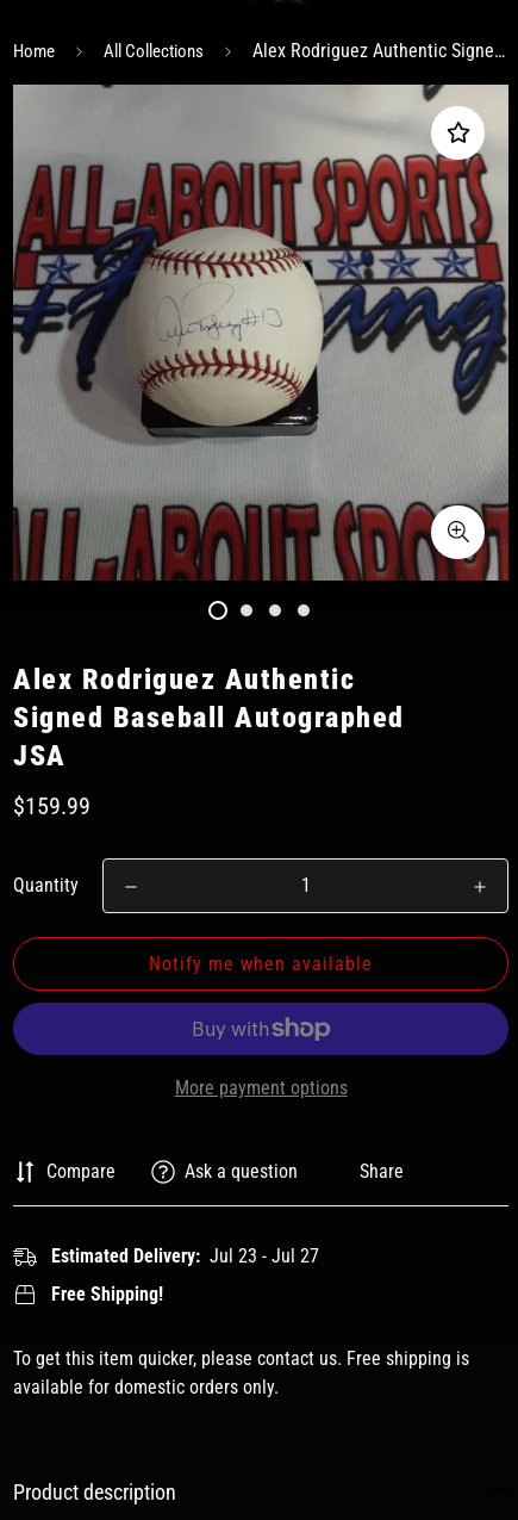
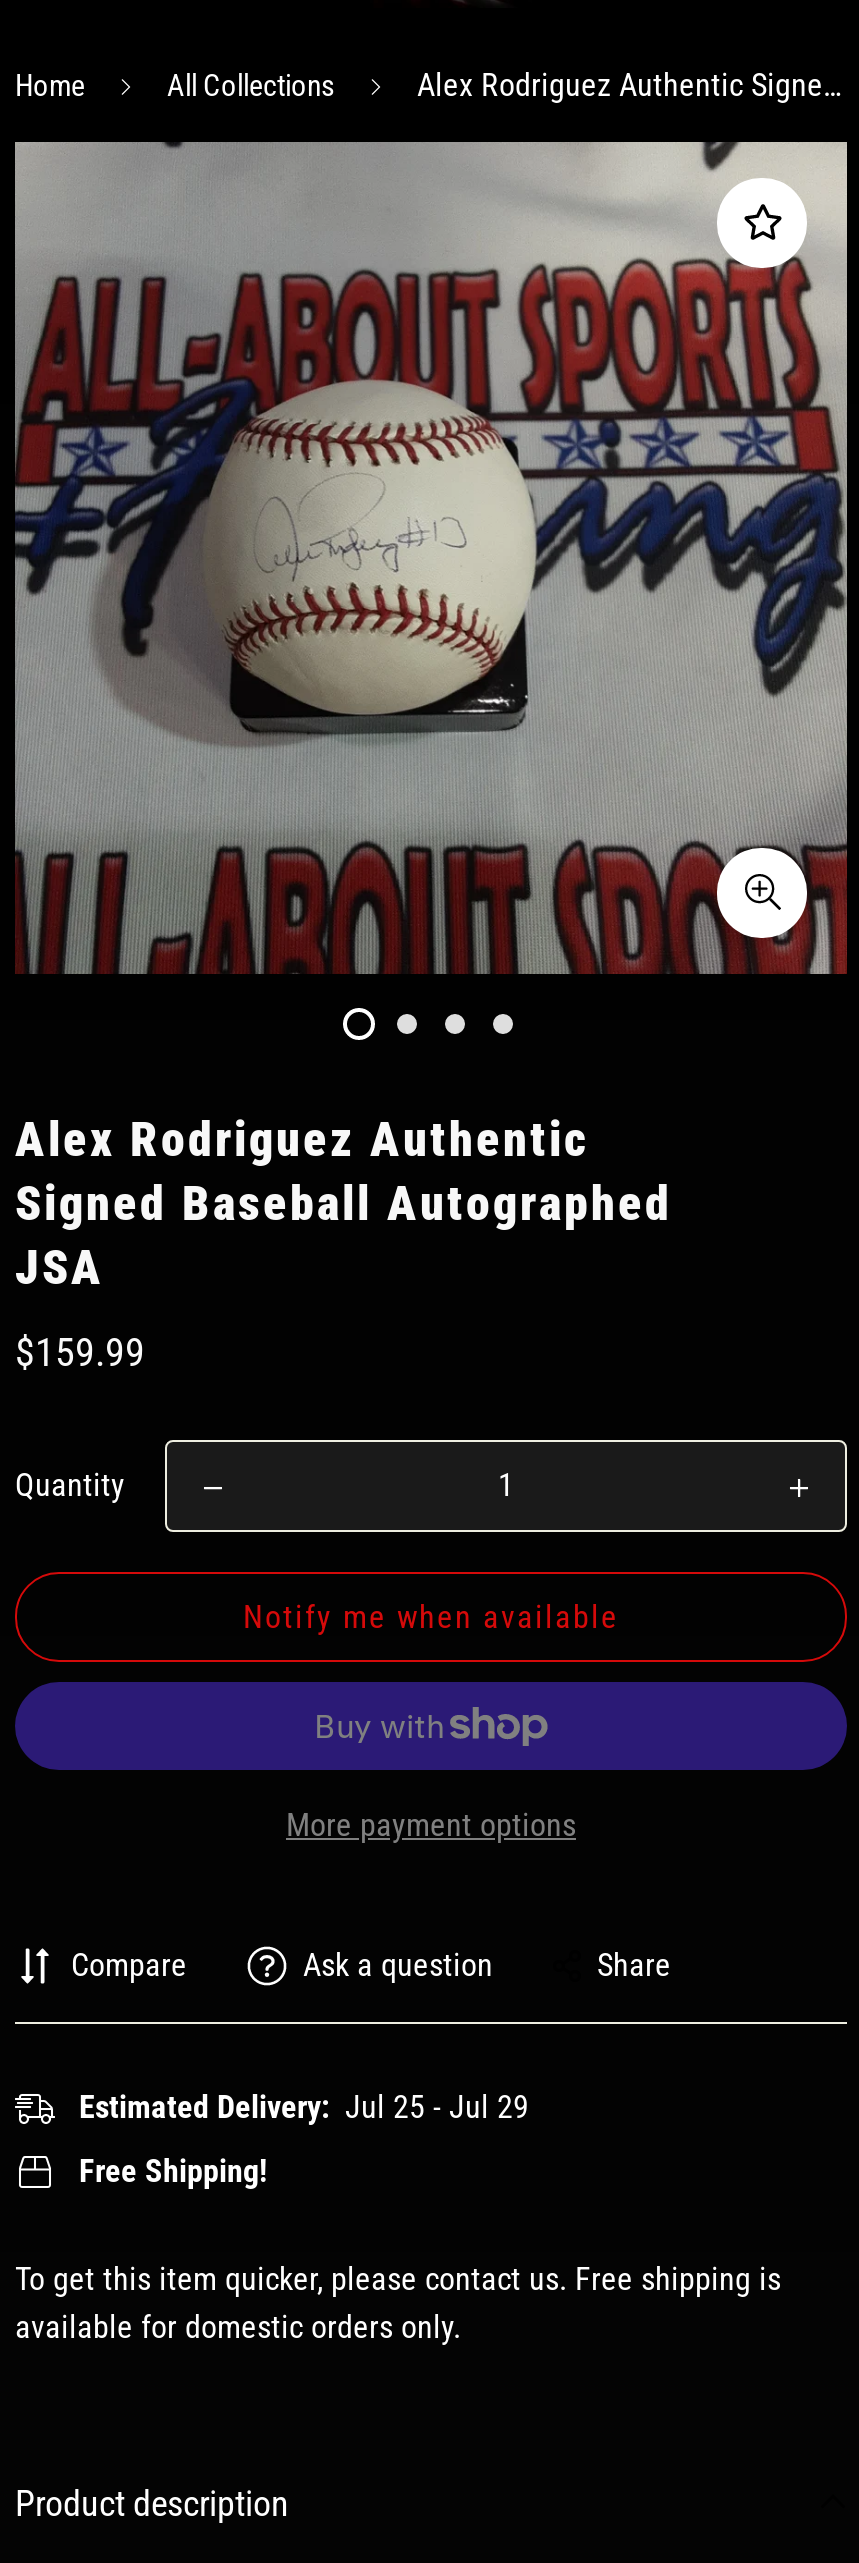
- Estimated Delivery: Jul 23 - Jul 27
+ Estimated Delivery: Jul 25 - Jul 29
